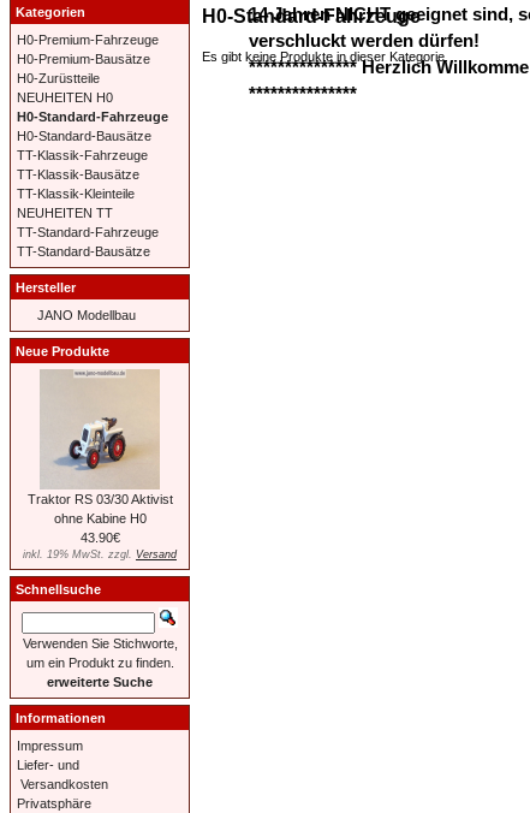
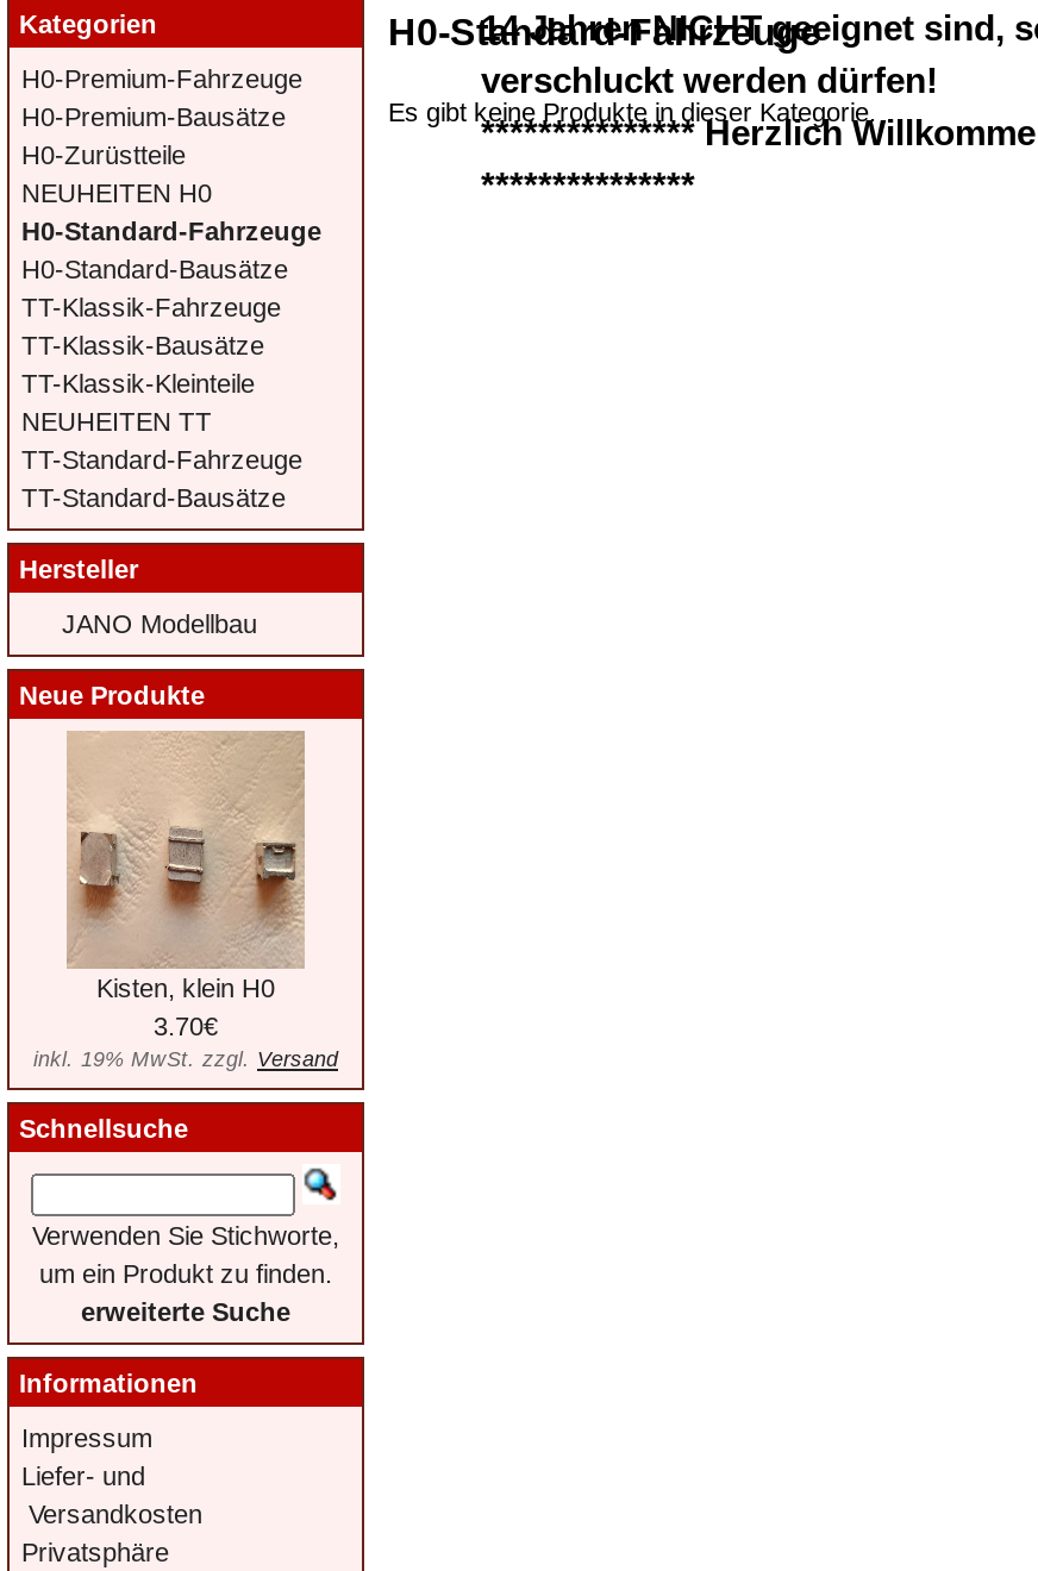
- [image]
- Traktor RS 03/30 Aktivist
- ohne Kabine H0
- 43.90€
+ [image]
+ Kisten, klein H0
+ 3.70€
